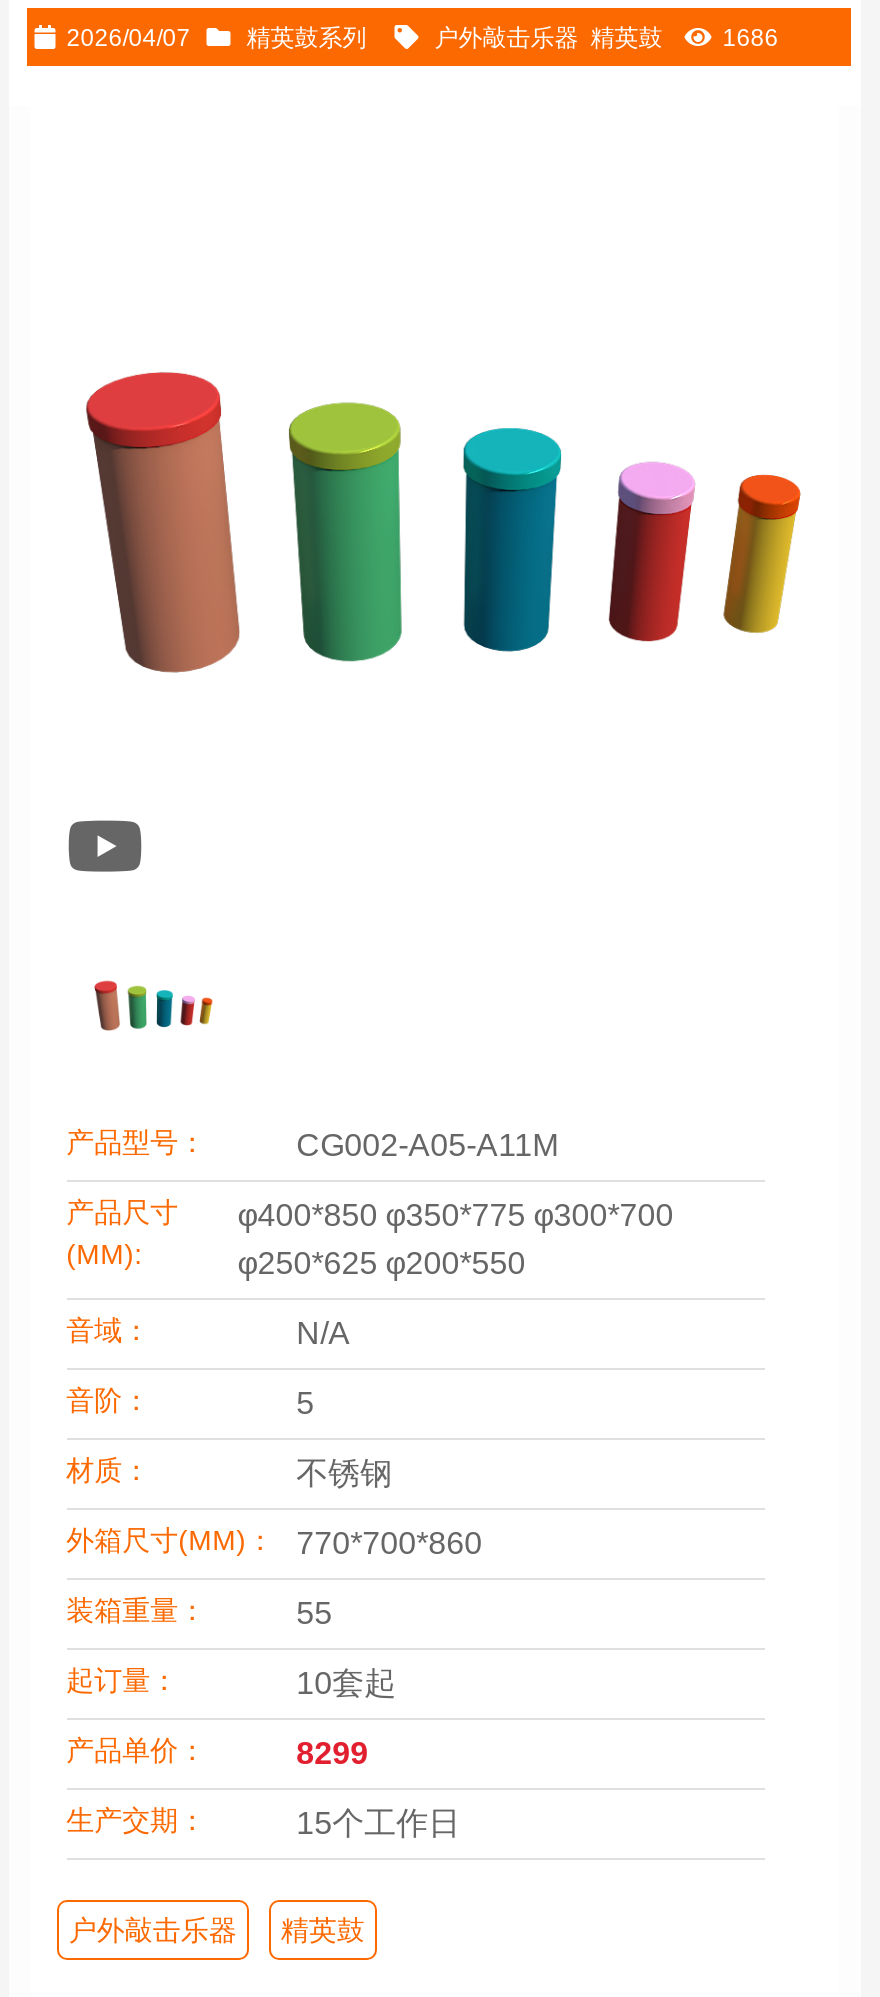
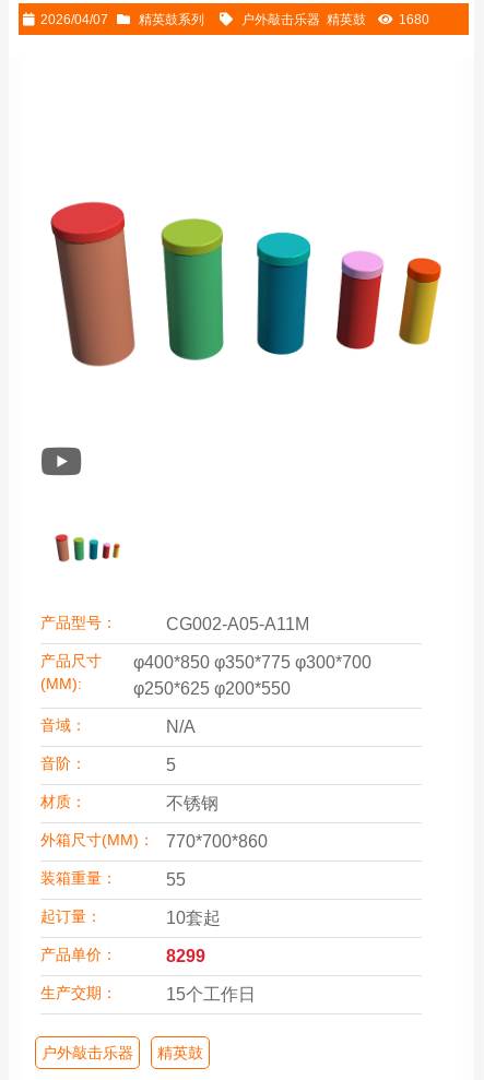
- 1686
+ 1680
